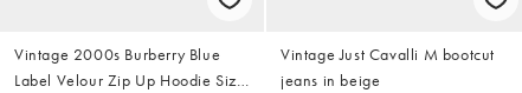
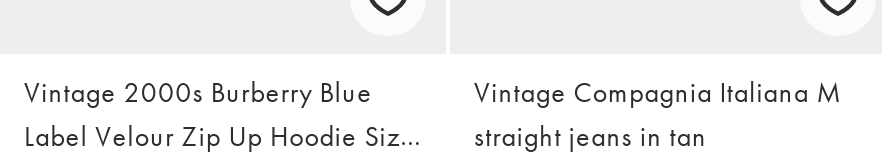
- Vintage Just Cavalli M bootcut
- jeans in beige
+ Vintage Compagnia Italiana M
+ straight jeans in tan
